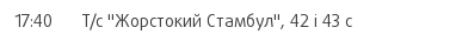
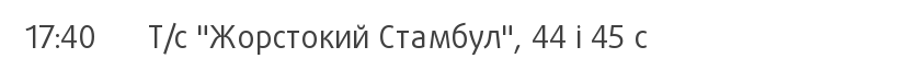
- Т/с "Жорстокий Стамбул", 42 і 43 с
+ Т/с "Жорстокий Стамбул", 44 і 45 с
